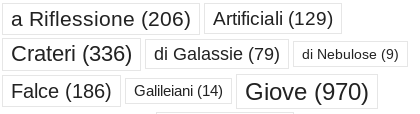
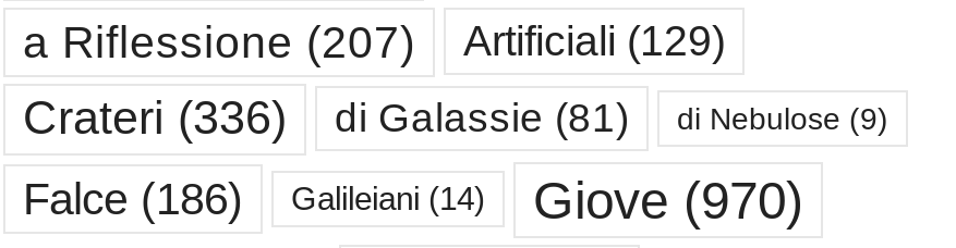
- a Riflessione (206)
+ a Riflessione (207)

- Crateri (336) di Galassie (79) di Nebulose (9)
+ Crateri (336) di Galassie (81) di Nebulose (9)
